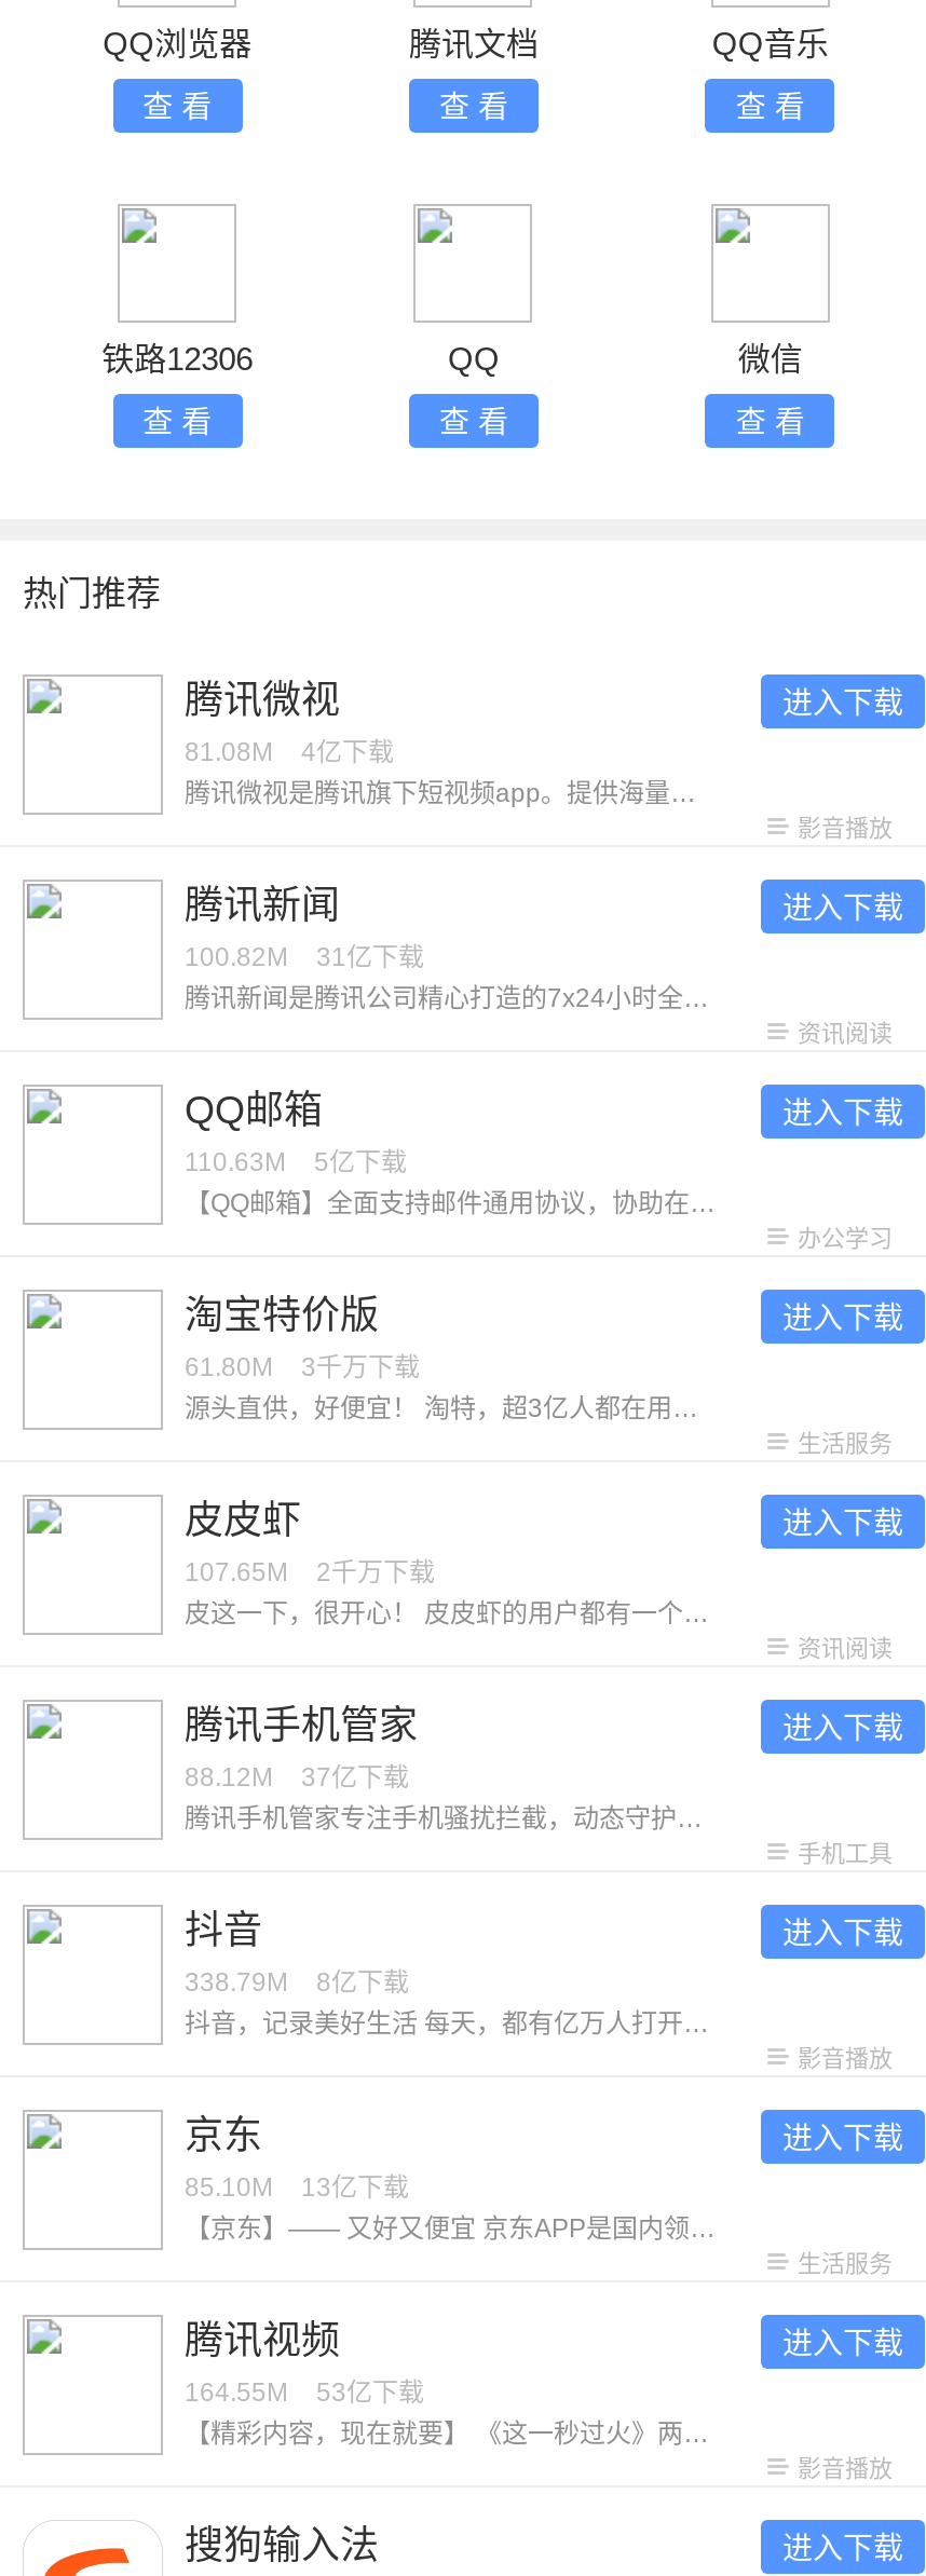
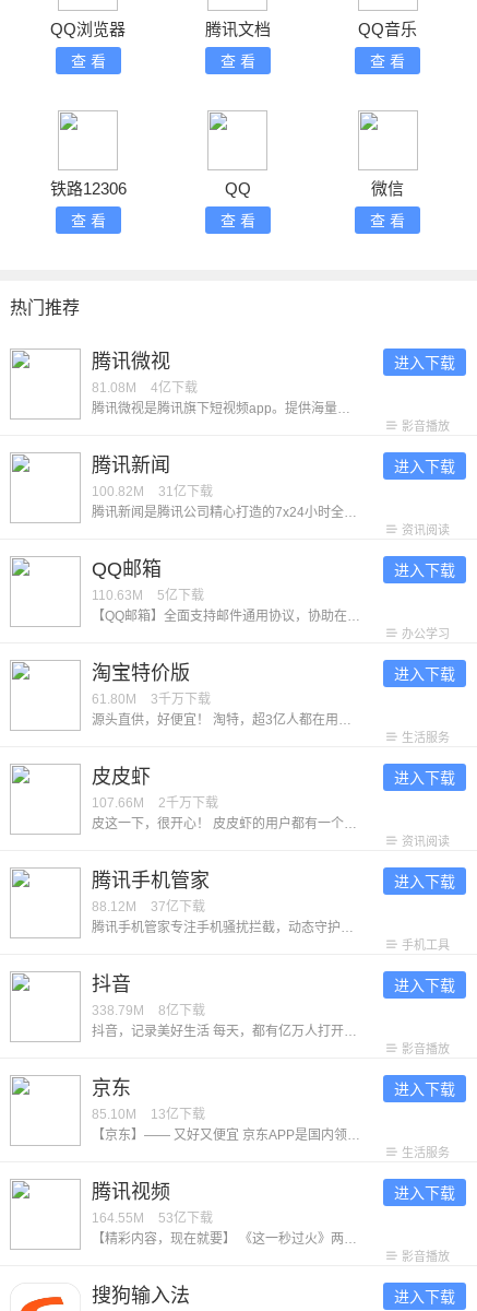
- 107.65M 2千万下载
+ 107.66M 2千万下载
